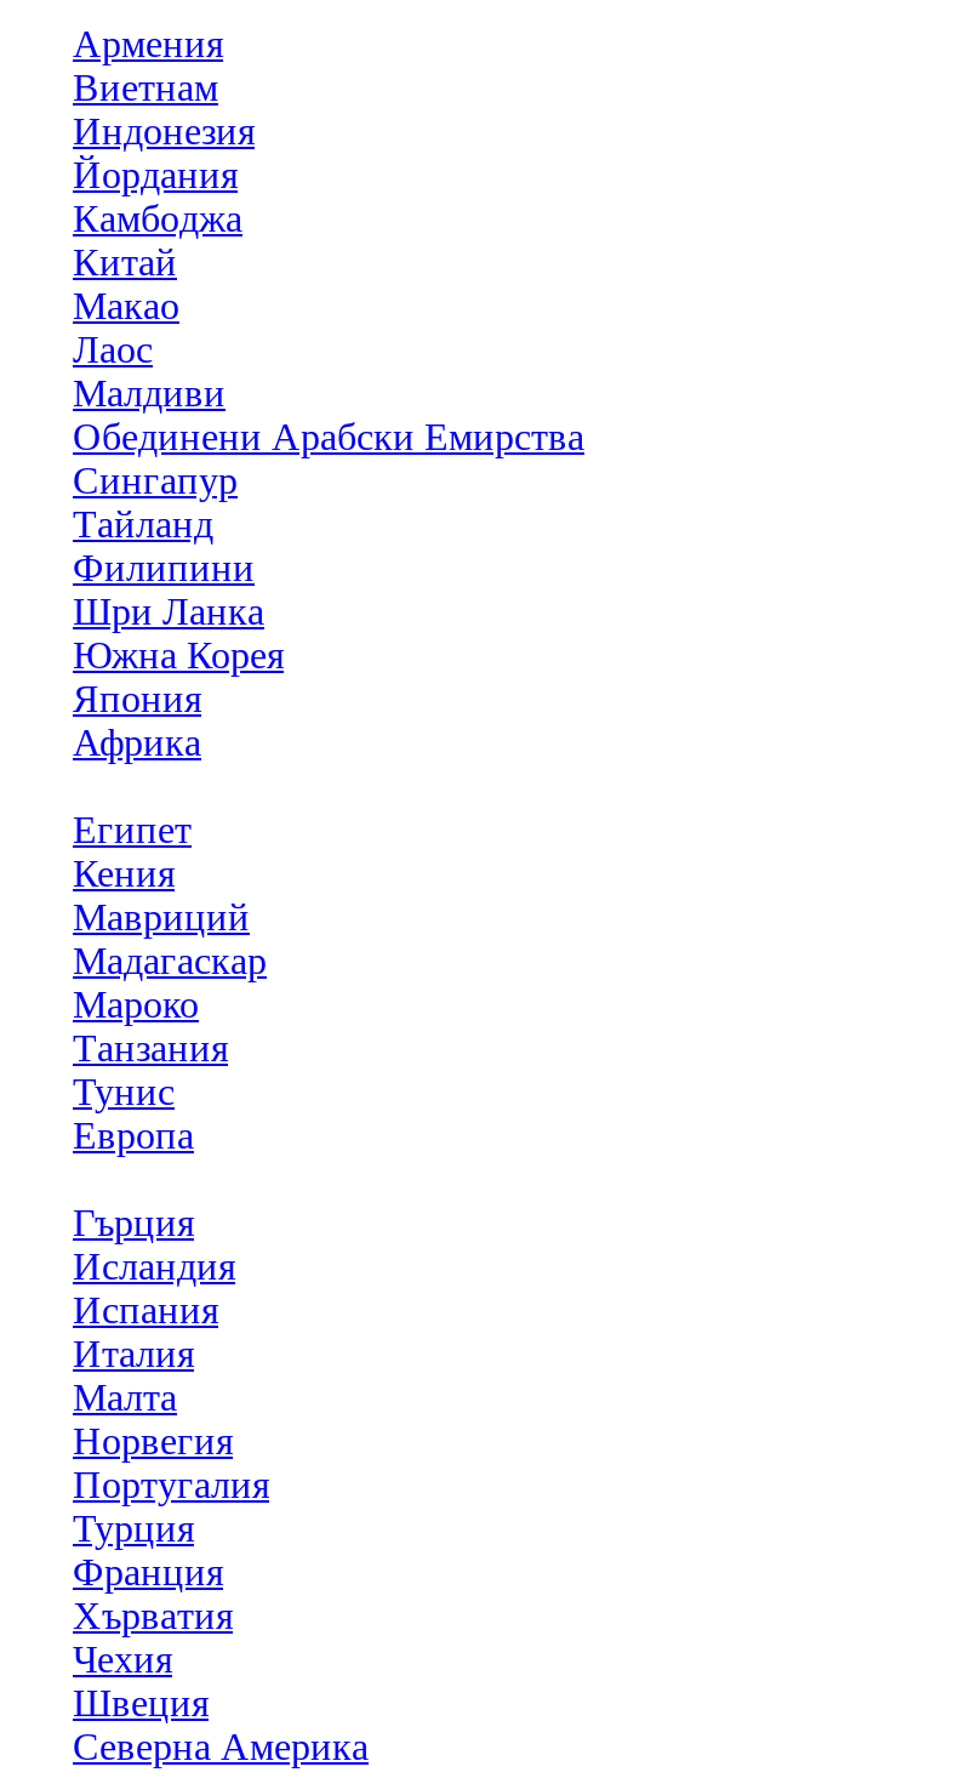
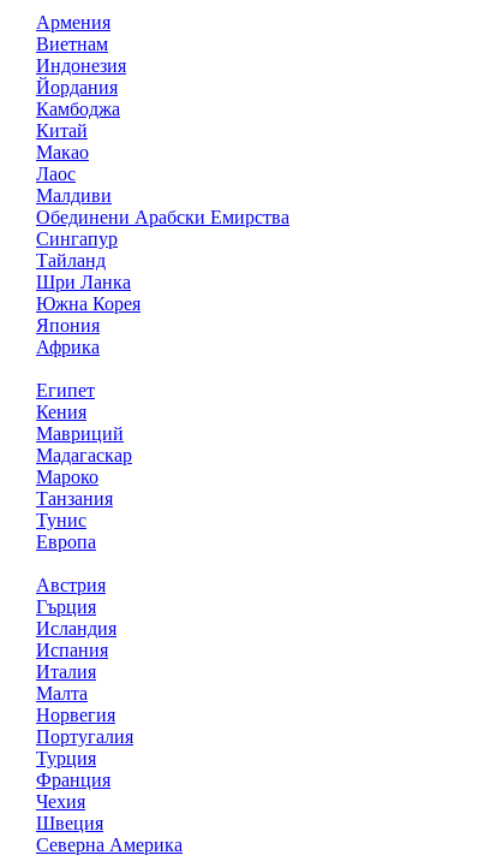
- Филипини

+ Австрия

- Хърватия
